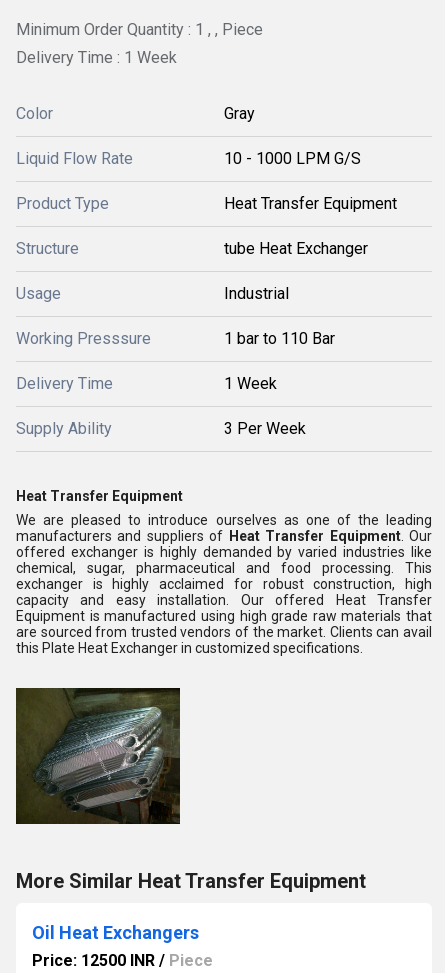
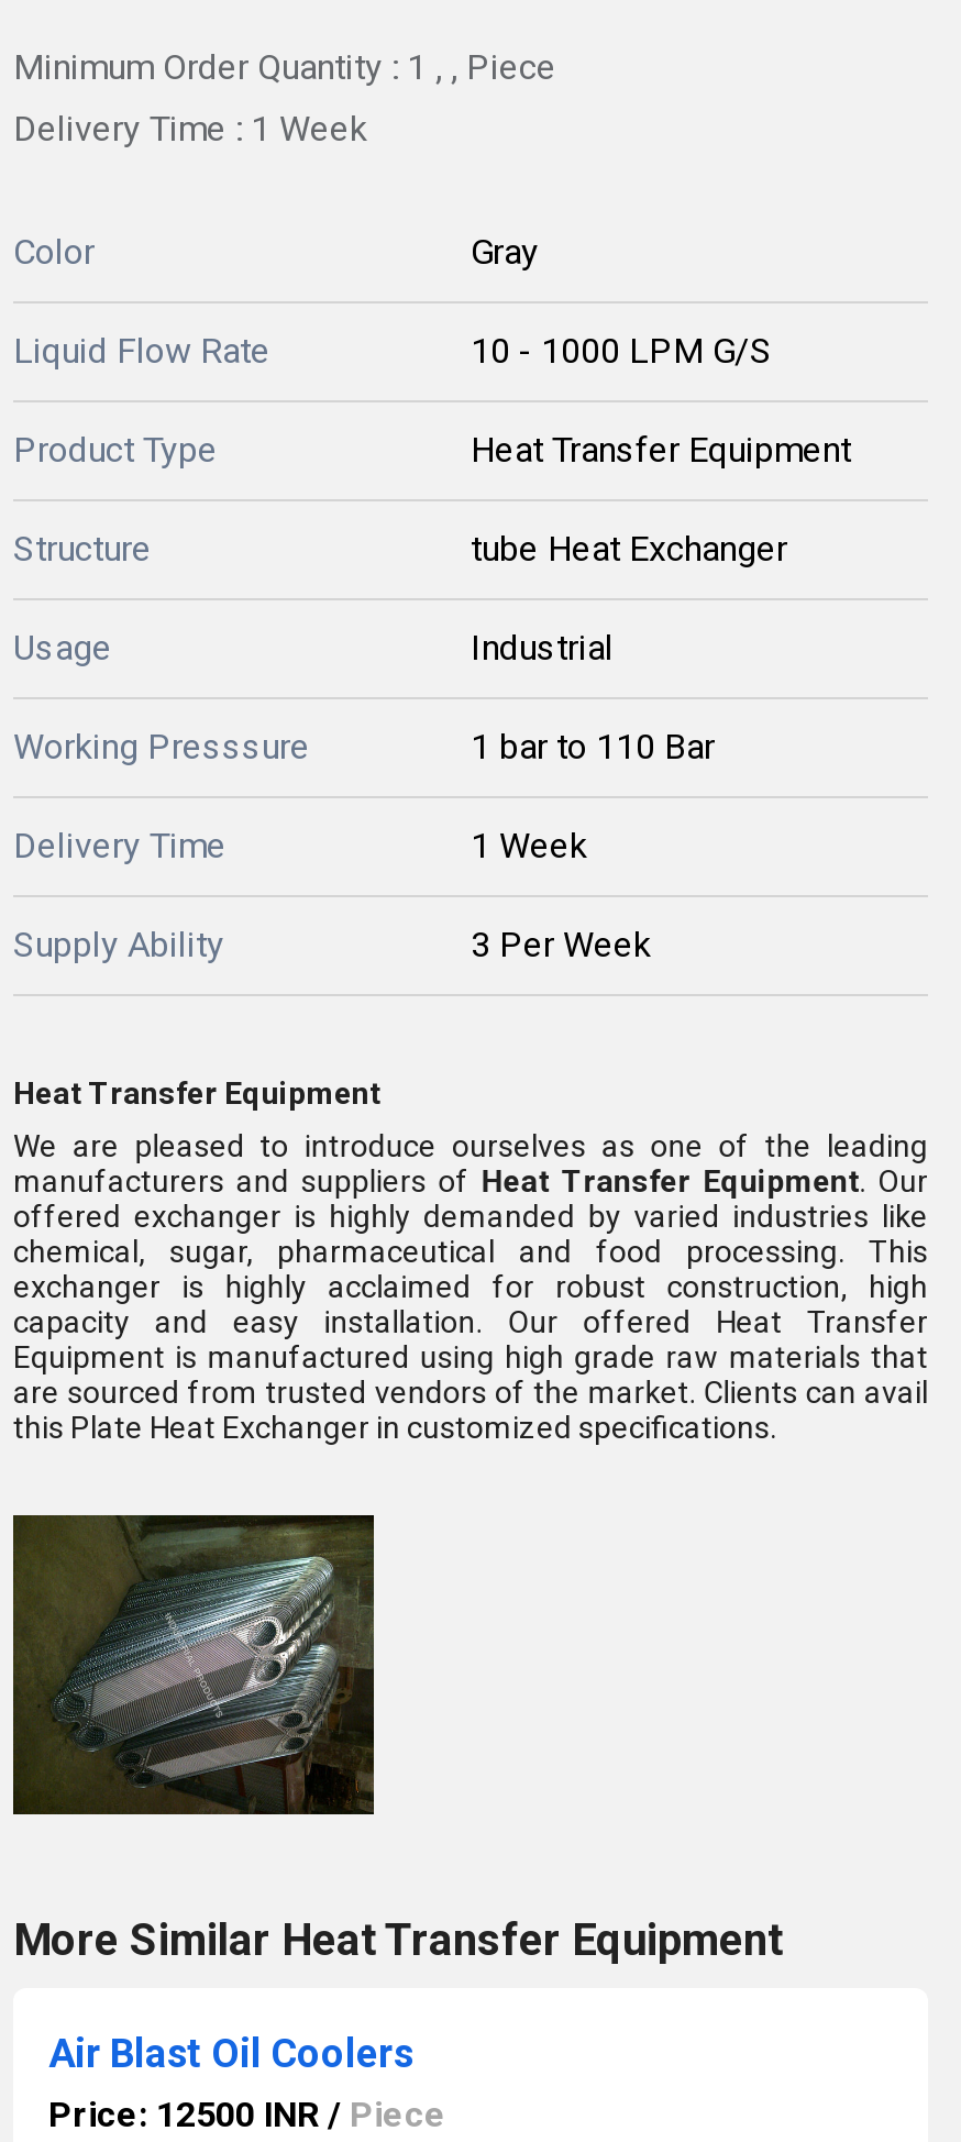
- Oil Heat Exchangers
+ Air Blast Oil Coolers
